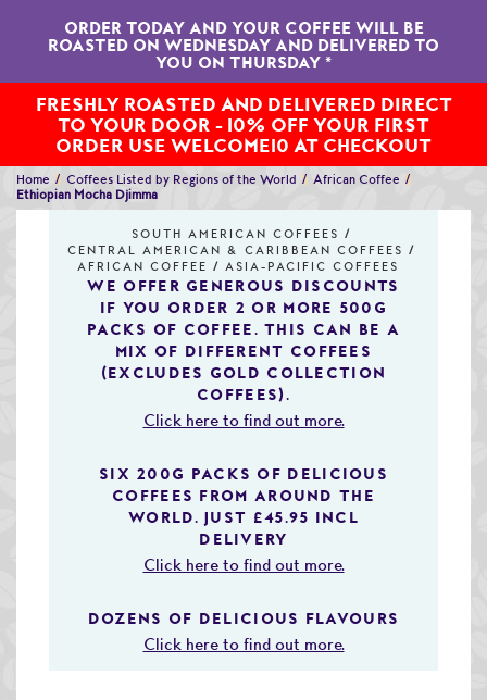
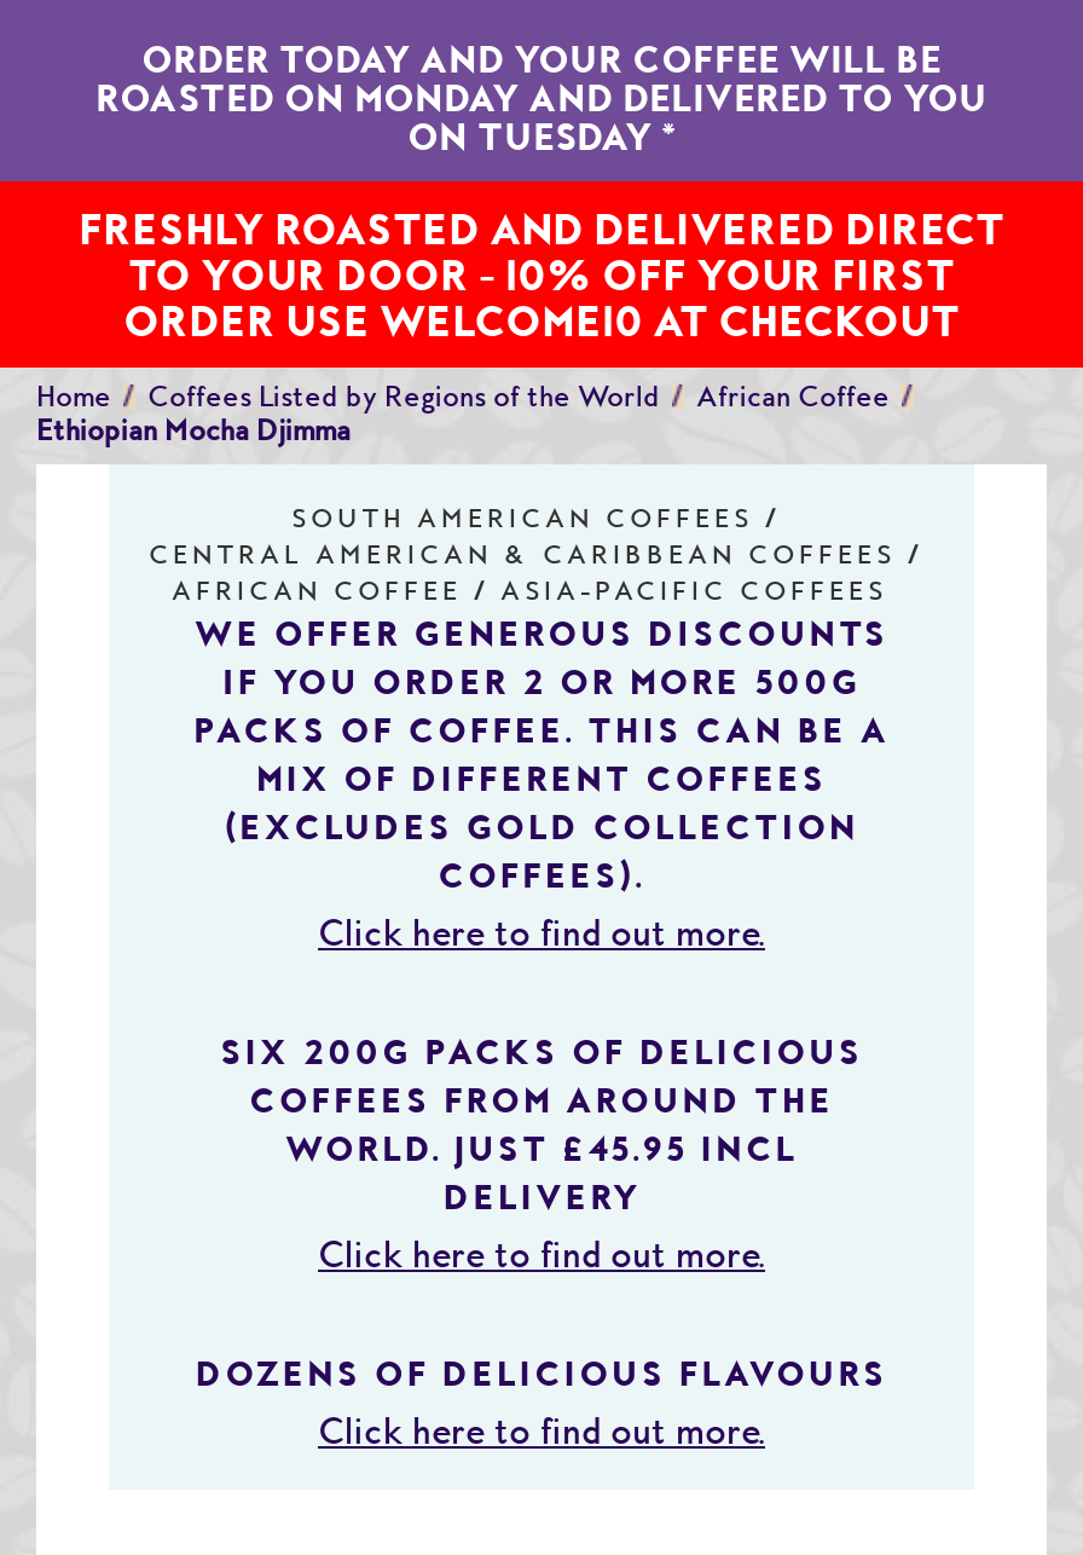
- ROASTED ON WEDNESDAY AND DELIVERED TO
- YOU ON THURSDAY *
+ ROASTED ON MONDAY AND DELIVERED TO YOU
+ ON TUESDAY *
